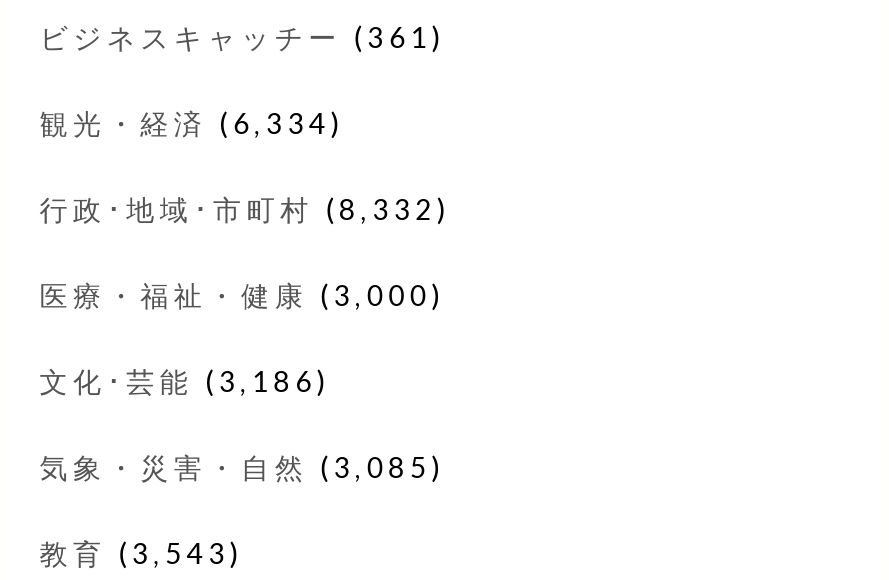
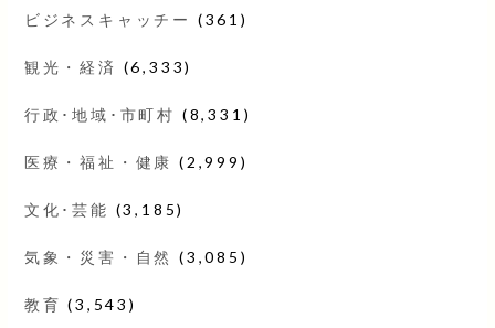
- 観光・経済(6,334)
+ 観光・経済(6,333)

- 行政･地域･市町村(8,332)
+ 行政･地域･市町村(8,331)

- 医療・福祉・健康(3,000)
+ 医療・福祉・健康(2,999)

- 文化･芸能(3,186)
+ 文化･芸能(3,185)
